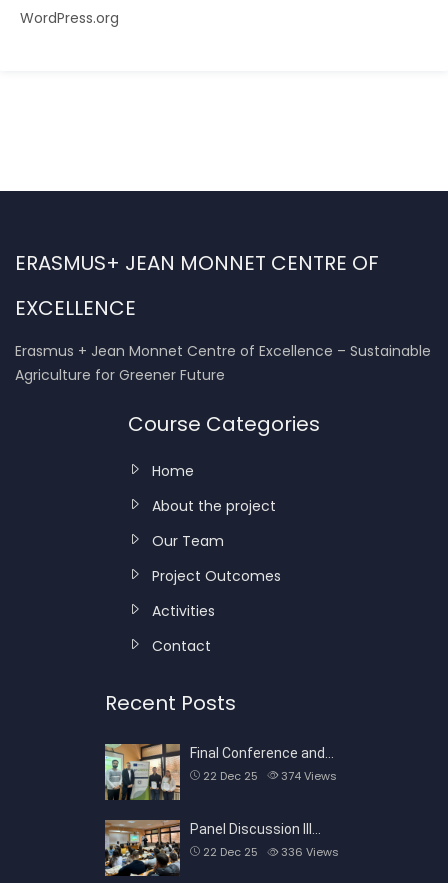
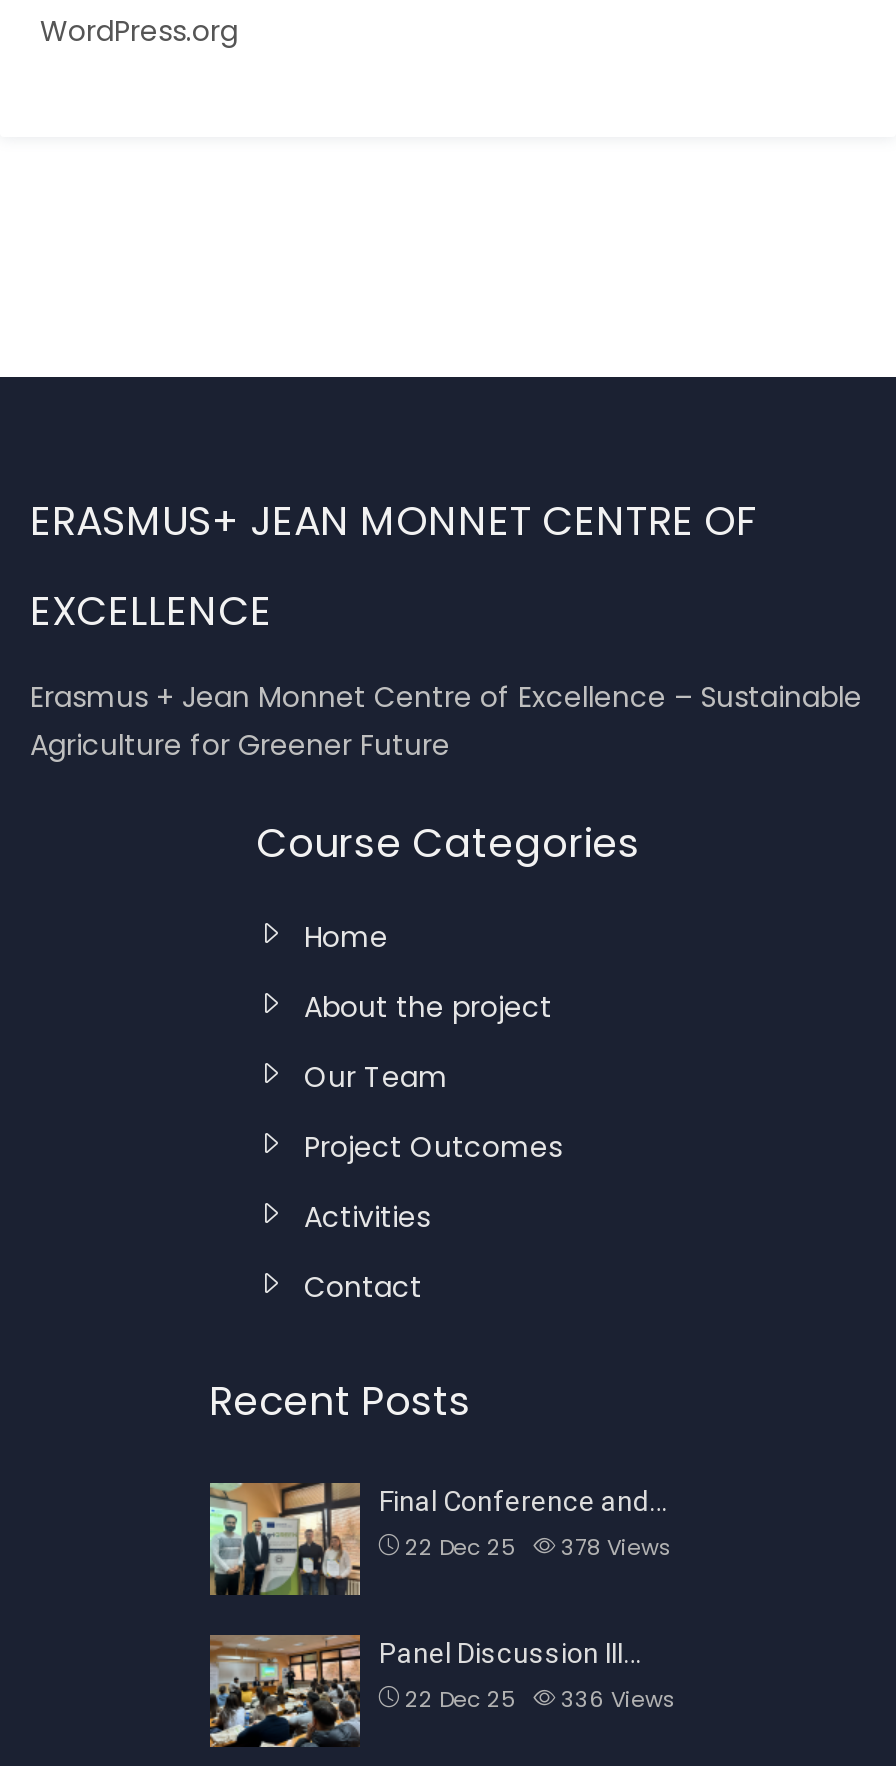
- 22 Dec 25 374 Views
+ 22 Dec 25 378 Views
